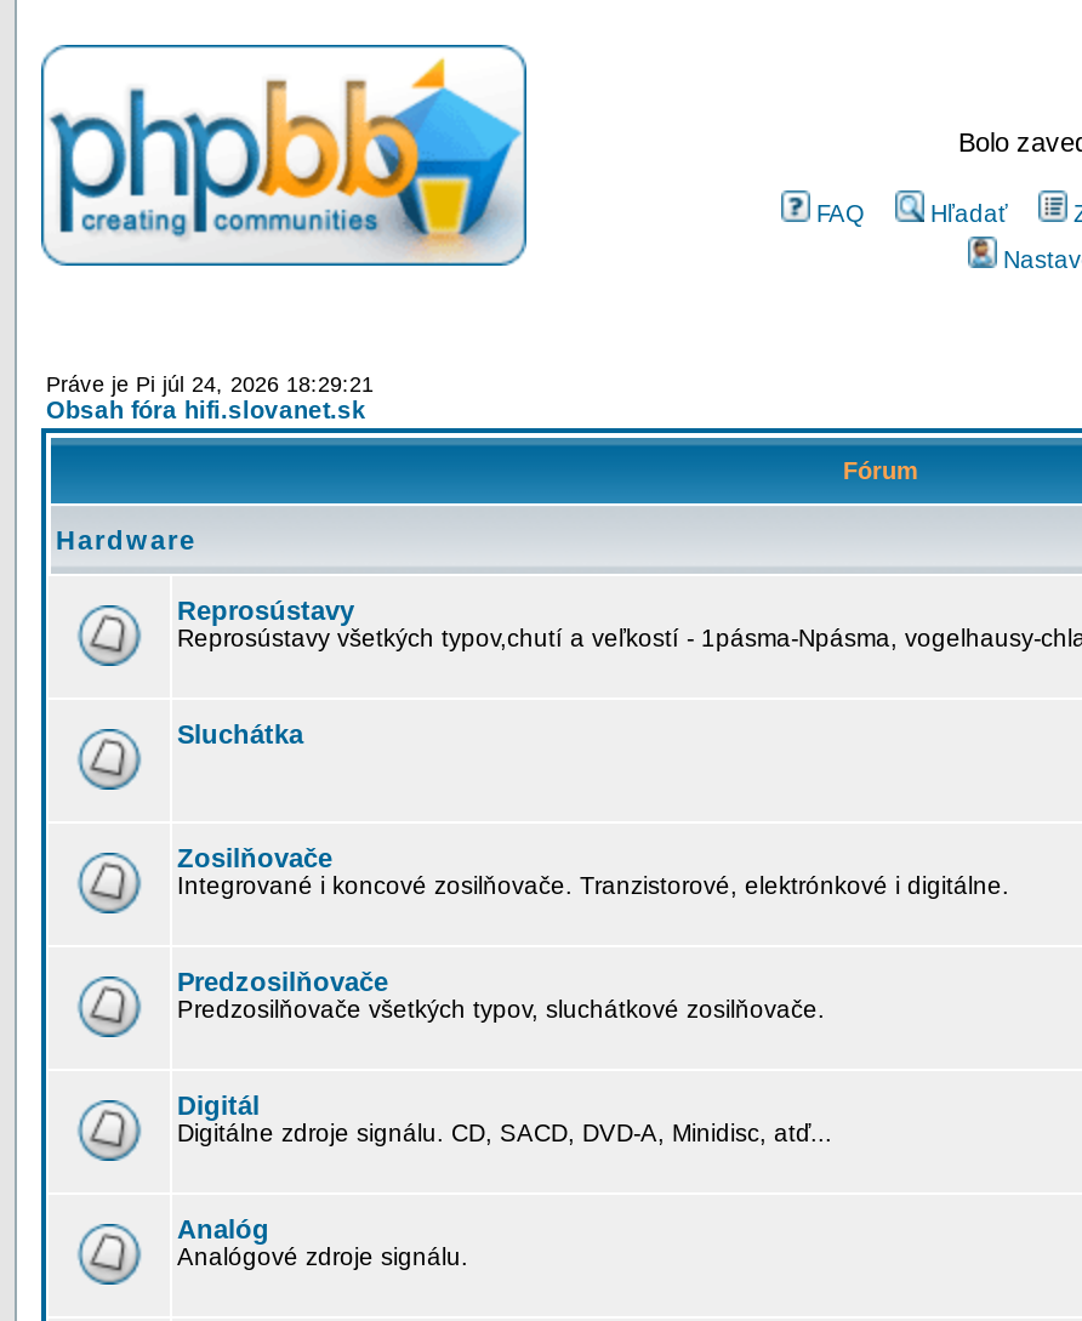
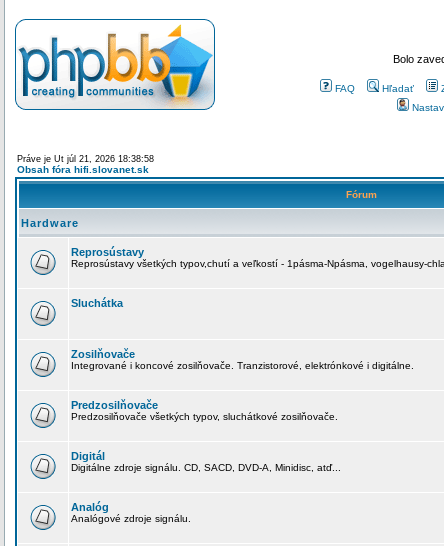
- Práve je Pi júl 24, 2026 18:29:21
+ Práve je Ut júl 21, 2026 18:38:58
